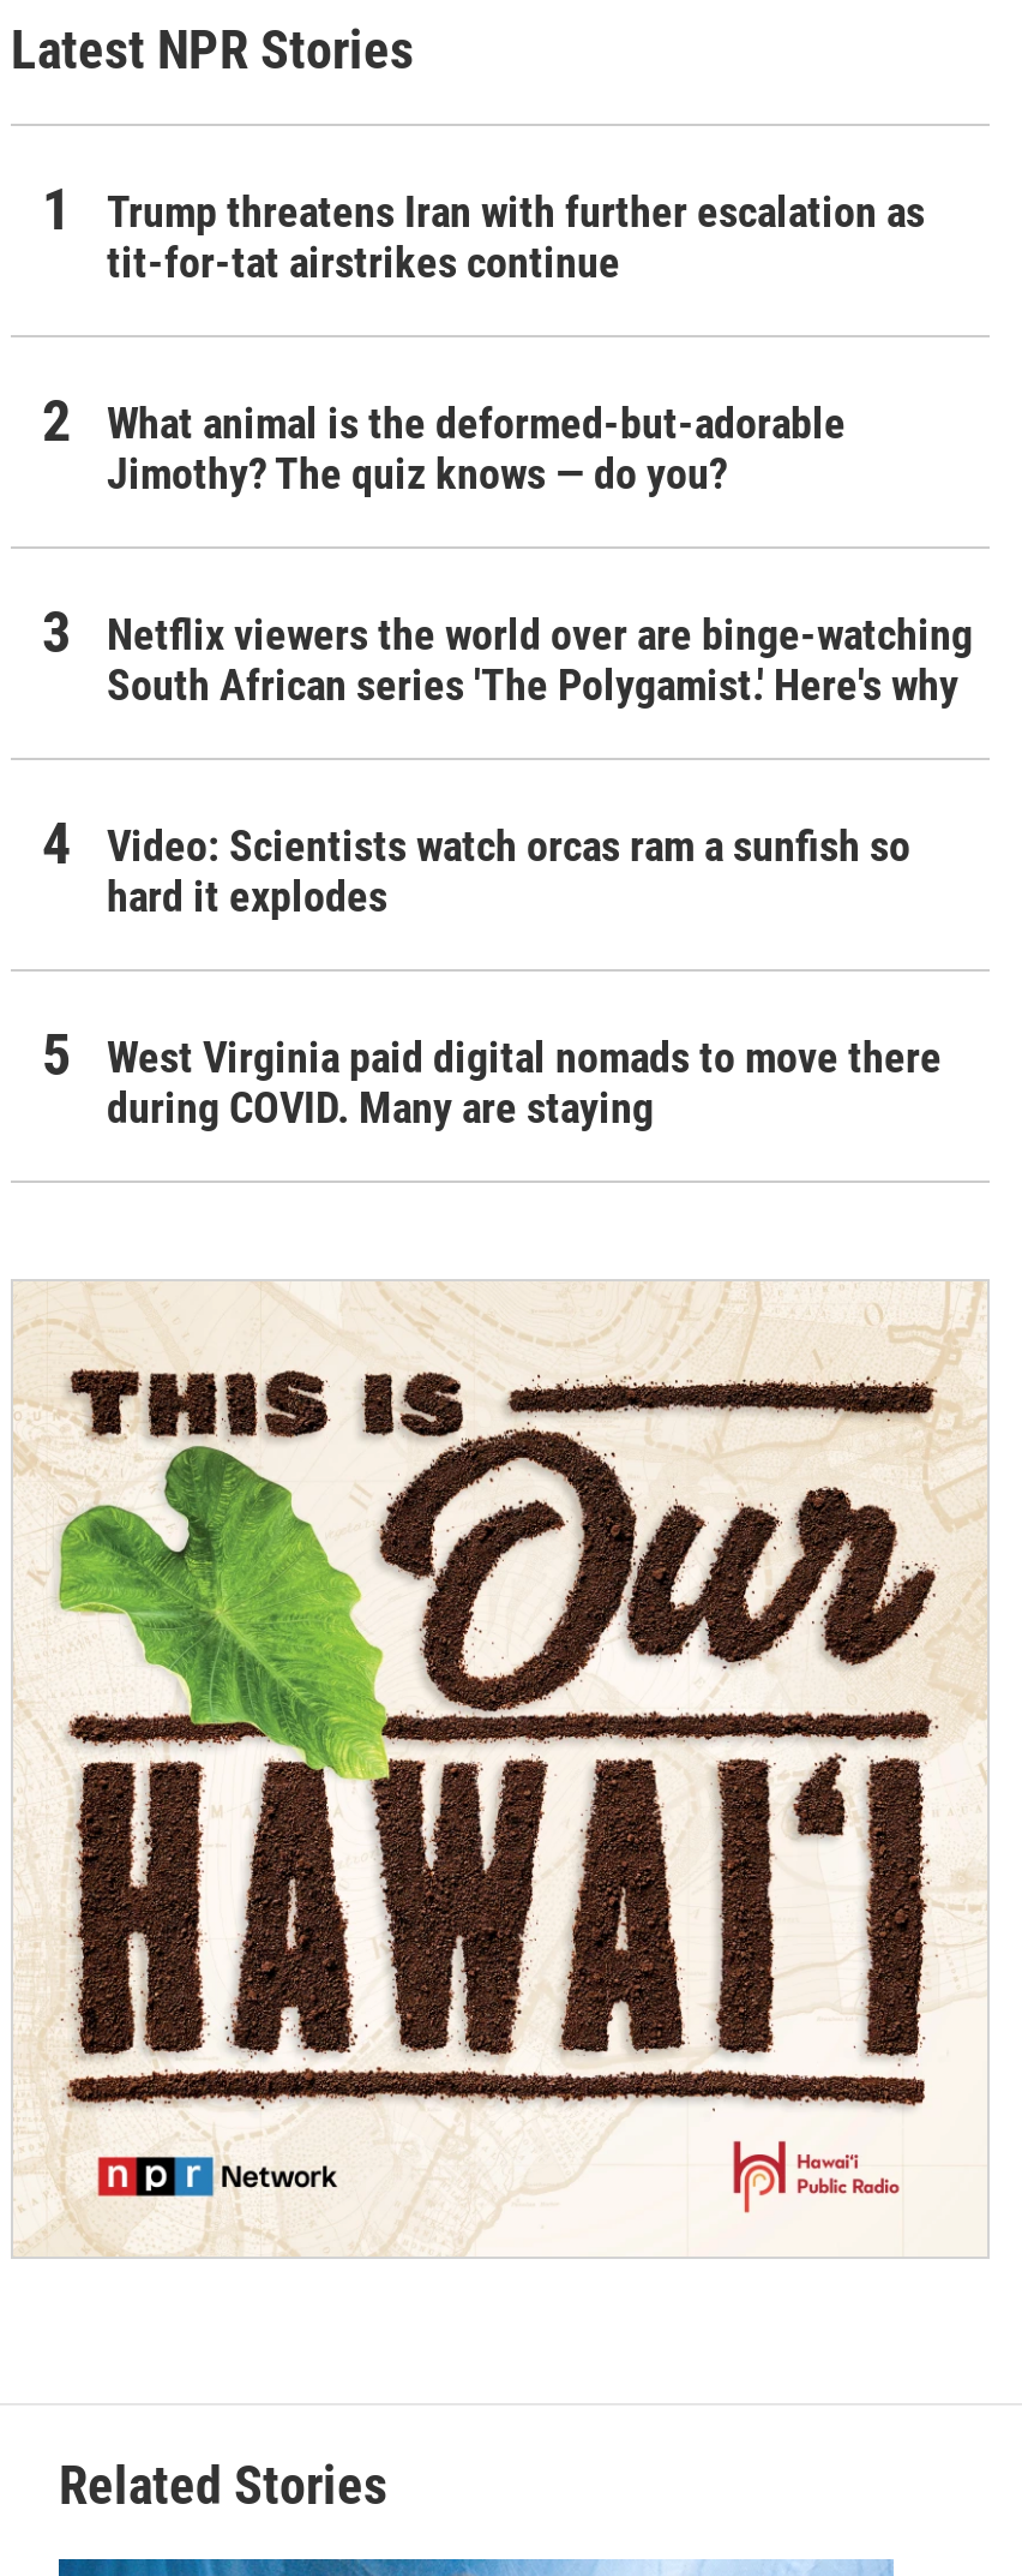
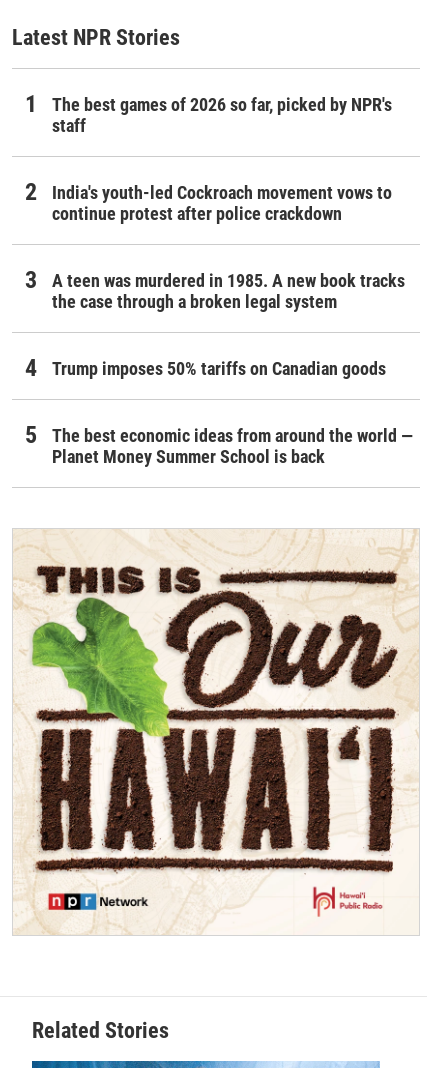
- Trump threatens Iran with further escalation as
- tit-for-tat airstrikes continue
+ The best games of 2026 so far, picked by NPR's
+ staff

- What animal is the deformed-but-adorable
- Jimothy? The quiz knows — do you?
+ India's youth-led Cockroach movement vows to
+ continue protest after police crackdown

- Netflix viewers the world over are binge-watching
- South African series 'The Polygamist.' Here's why
+ A teen was murdered in 1985. A new book tracks
+ the case through a broken legal system

- Video: Scientists watch orcas ram a sunfish so
- hard it explodes
+ Trump imposes 50% tariffs on Canadian goods

- West Virginia paid digital nomads to move there
- during COVID. Many are staying
+ The best economic ideas from around the world —
+ Planet Money Summer School is back
